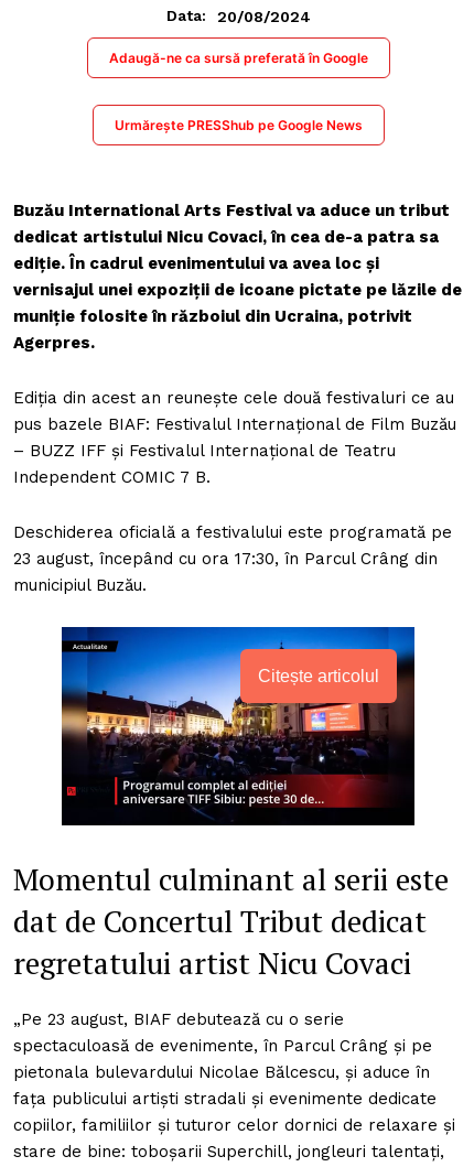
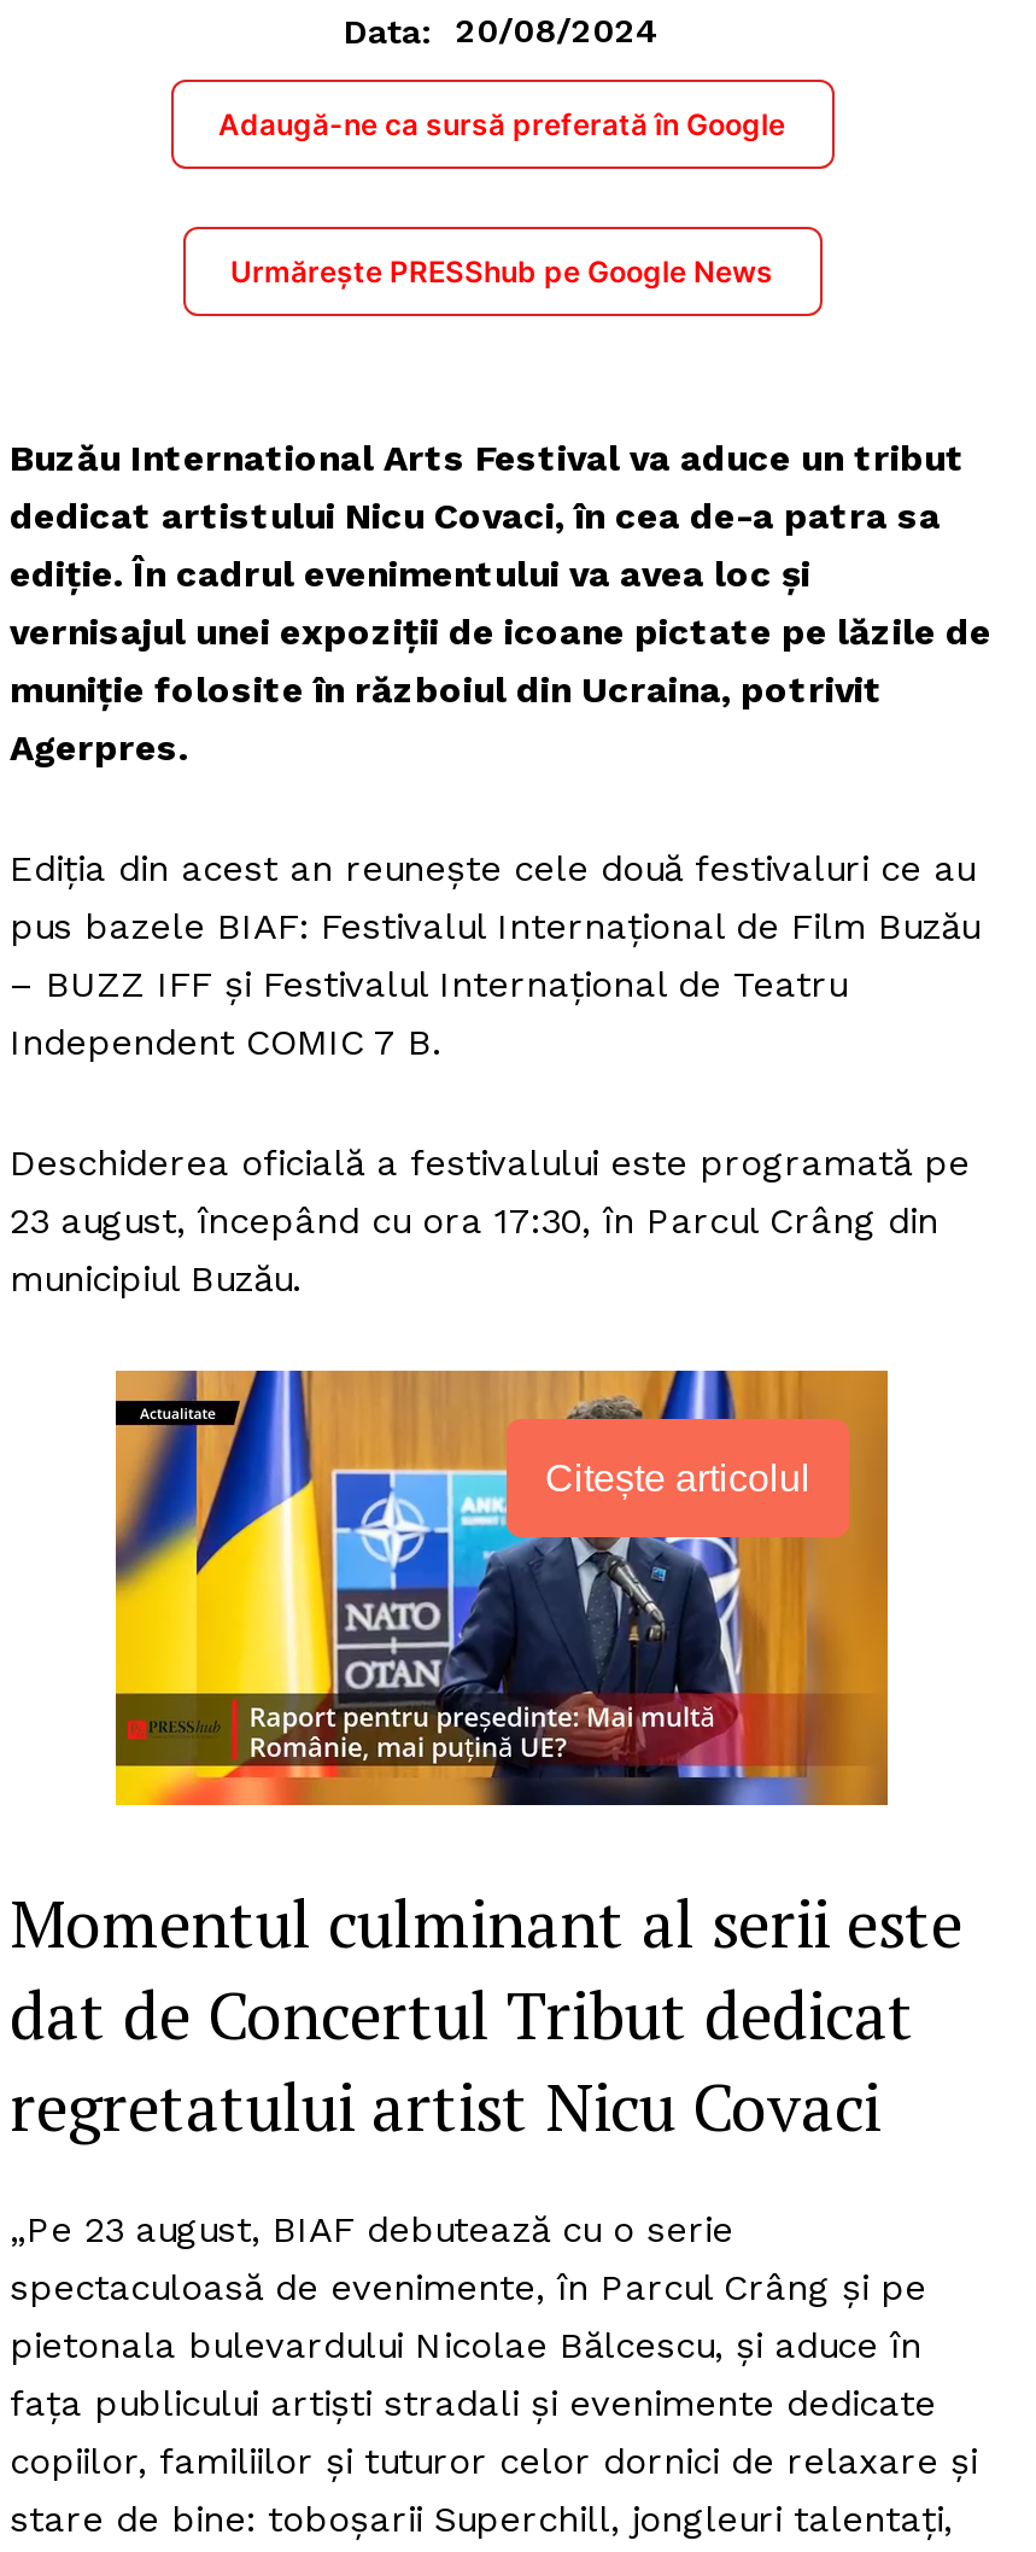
- [image]
+ [image]
